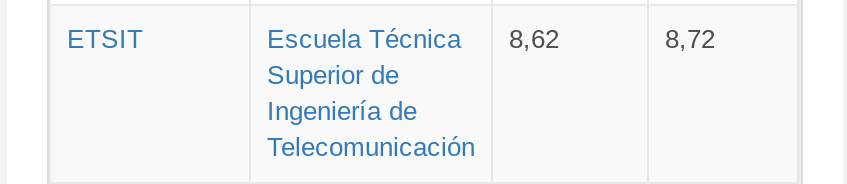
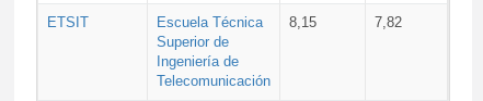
- Escuela Técnica 8,62
+ Escuela Técnica 8,15

- 8,72
+ 7,82
